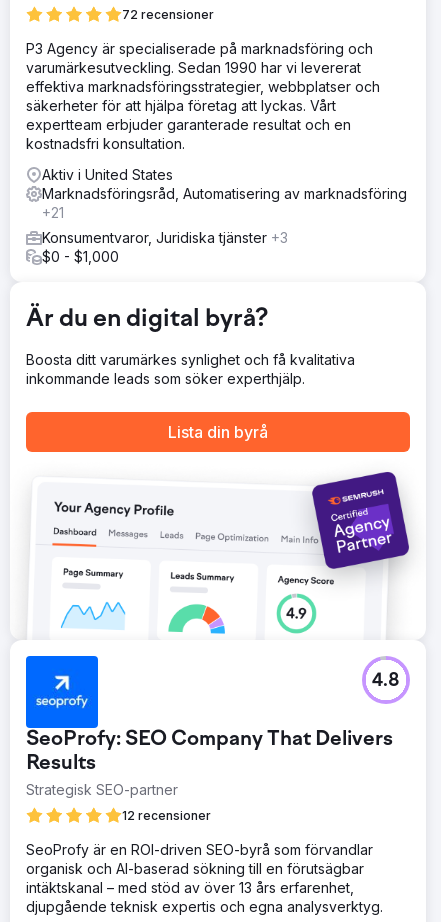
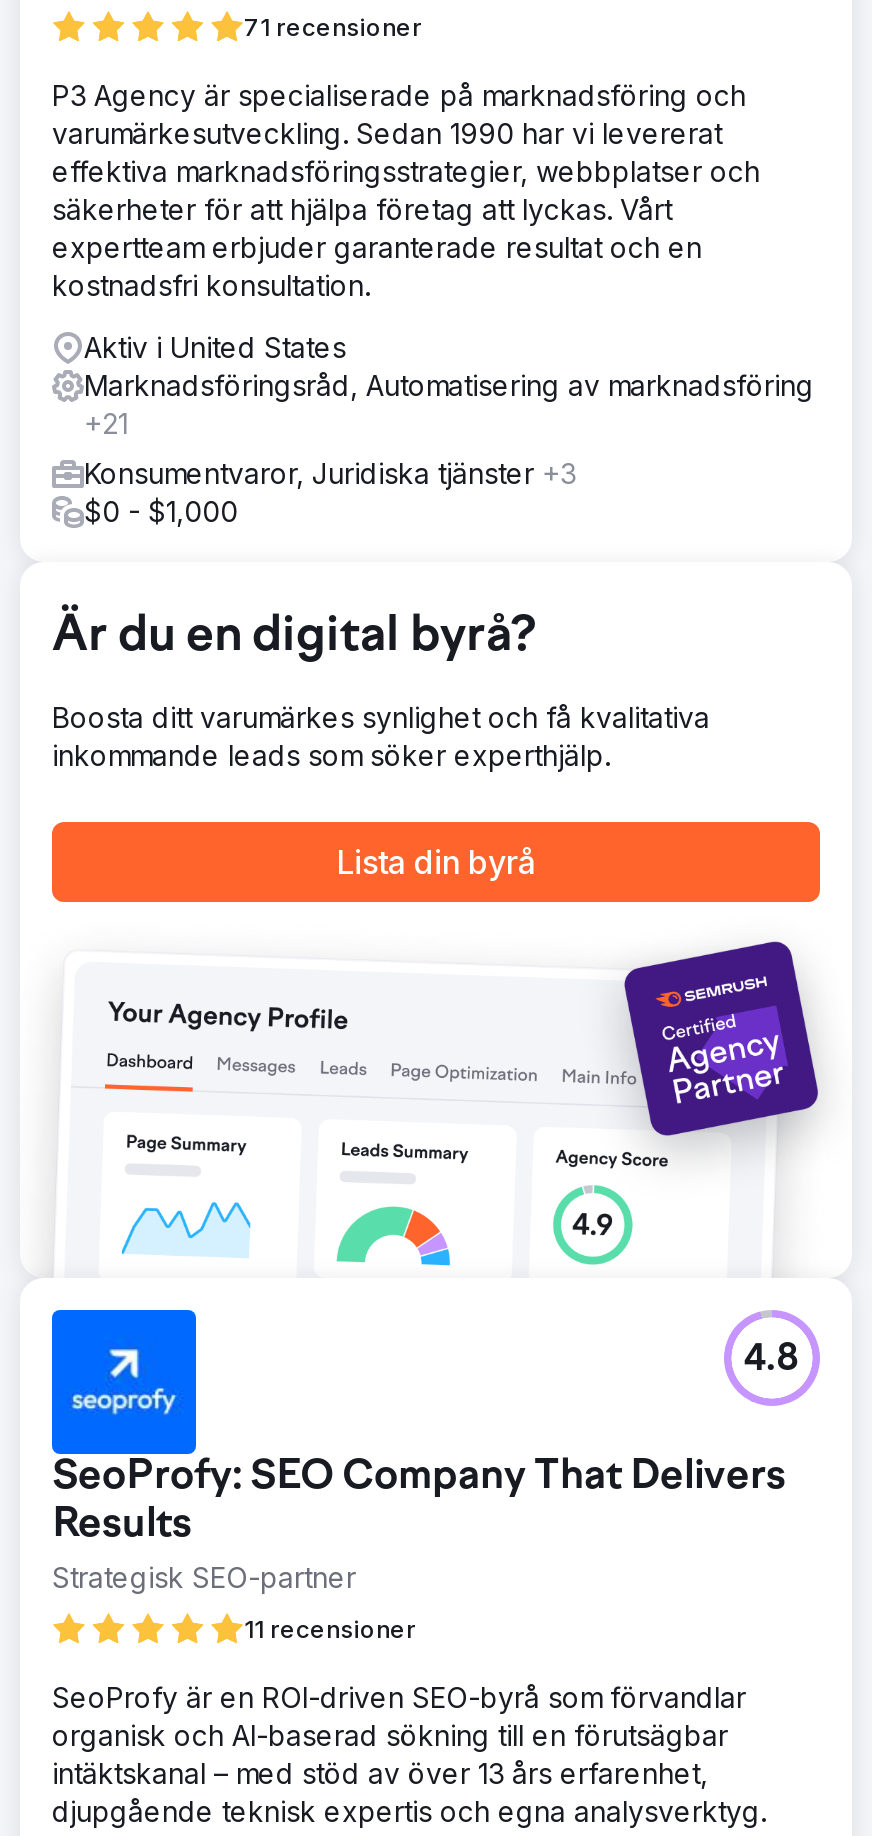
- 72 recensioner
+ 71 recensioner

- 12 recensioner
+ 11 recensioner
